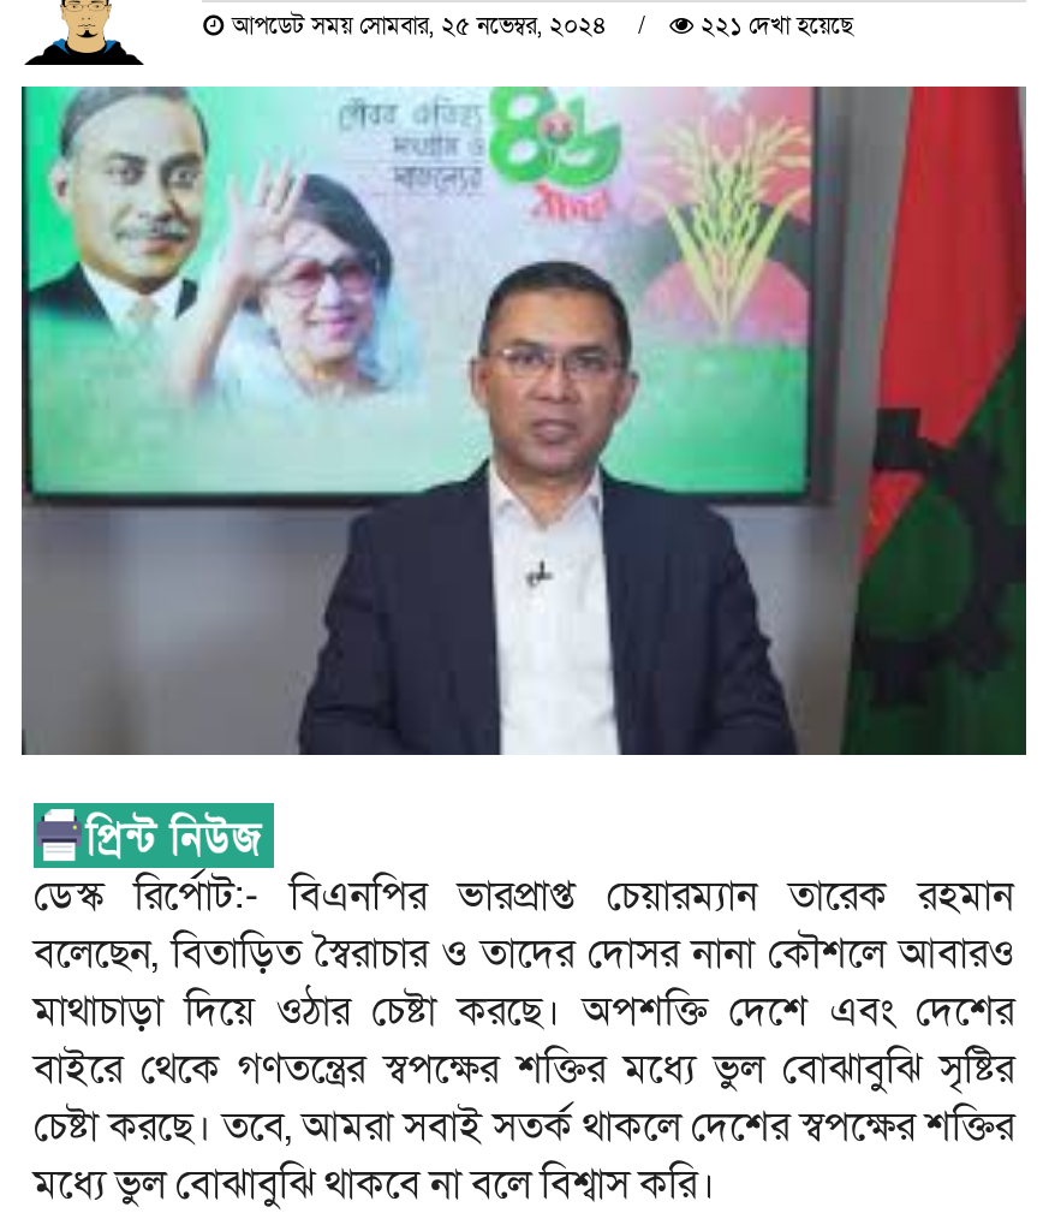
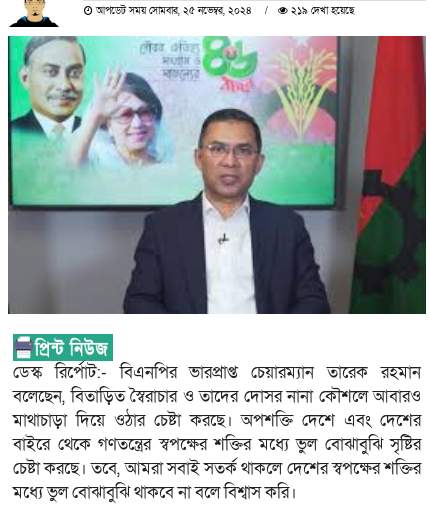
- ২২১ দেখা হয়েছে
+ ২১৯ দেখা হয়েছে
